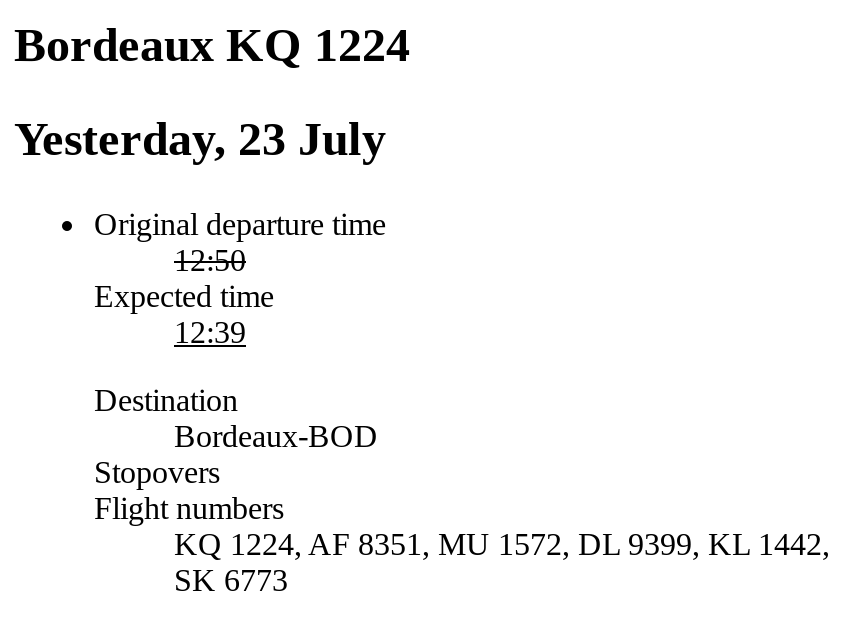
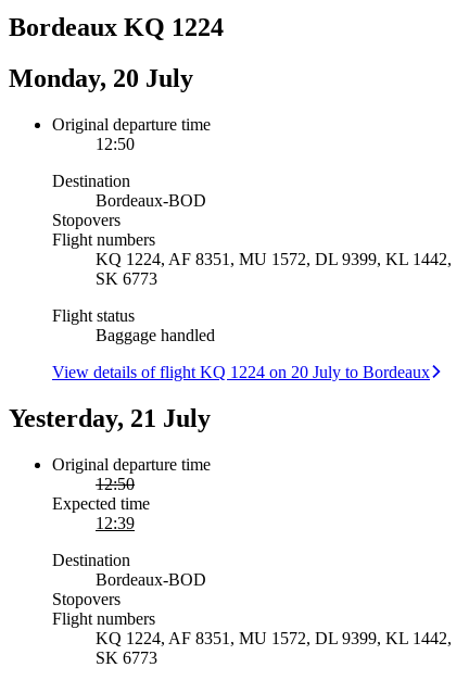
- Yesterday, 23 July
+ Monday, 20 July
+ Original departure time
+ 12:50
+ Destination
+ Bordeaux-BOD
+ Stopovers
+ Flight numbers
+ KQ 1224, AF 8351, MU 1572, DL 9399, KL 1442,
+ SK 6773
+ Flight status
+ Baggage handled
+ View details of flight KQ 1224 on 20 July to Bordeaux
+ Yesterday, 21 July
